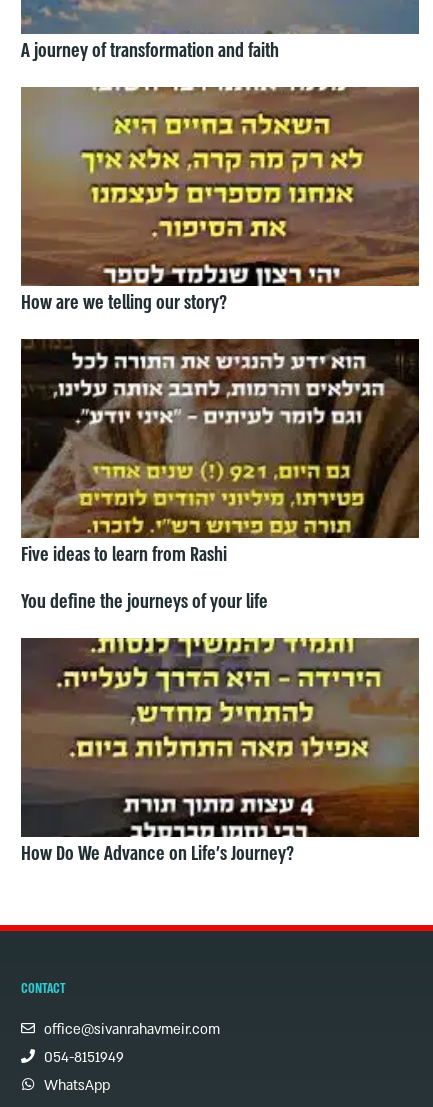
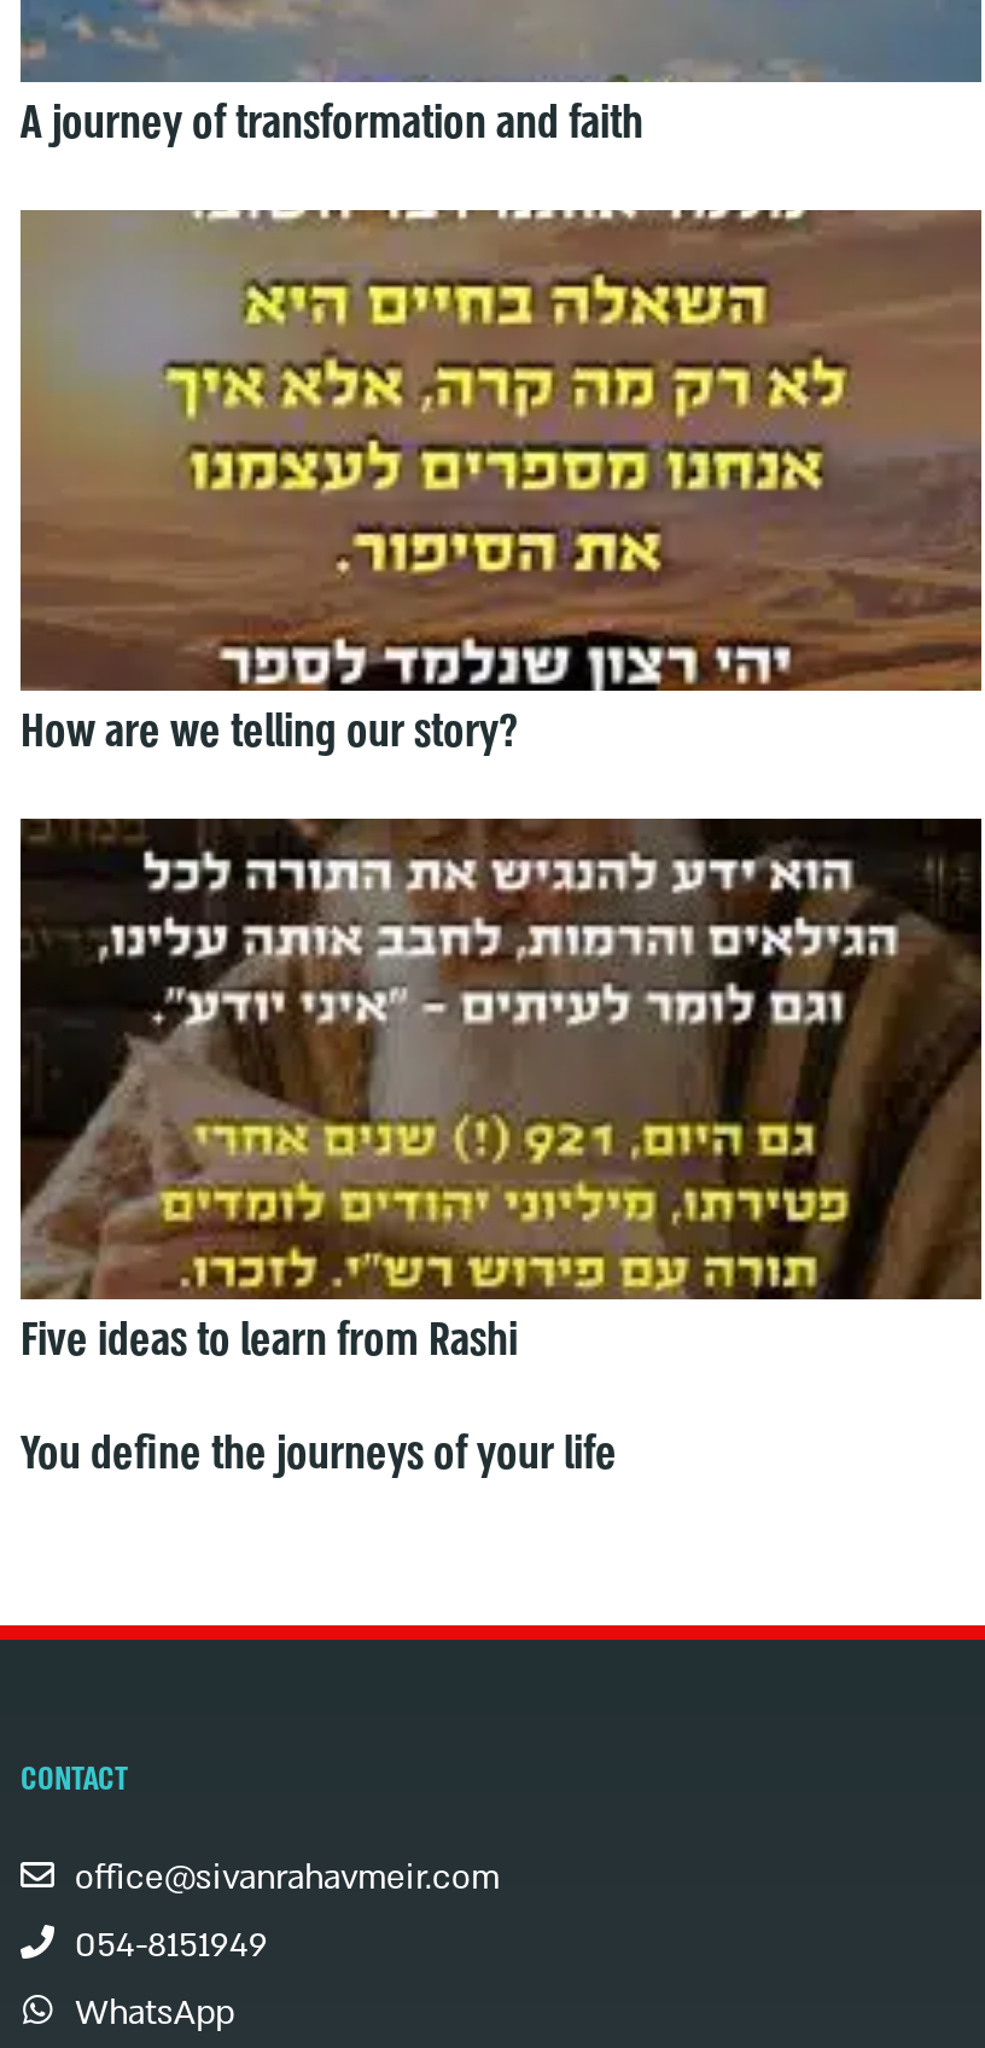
- [image]
- How Do We Advance on Life's Journey?
